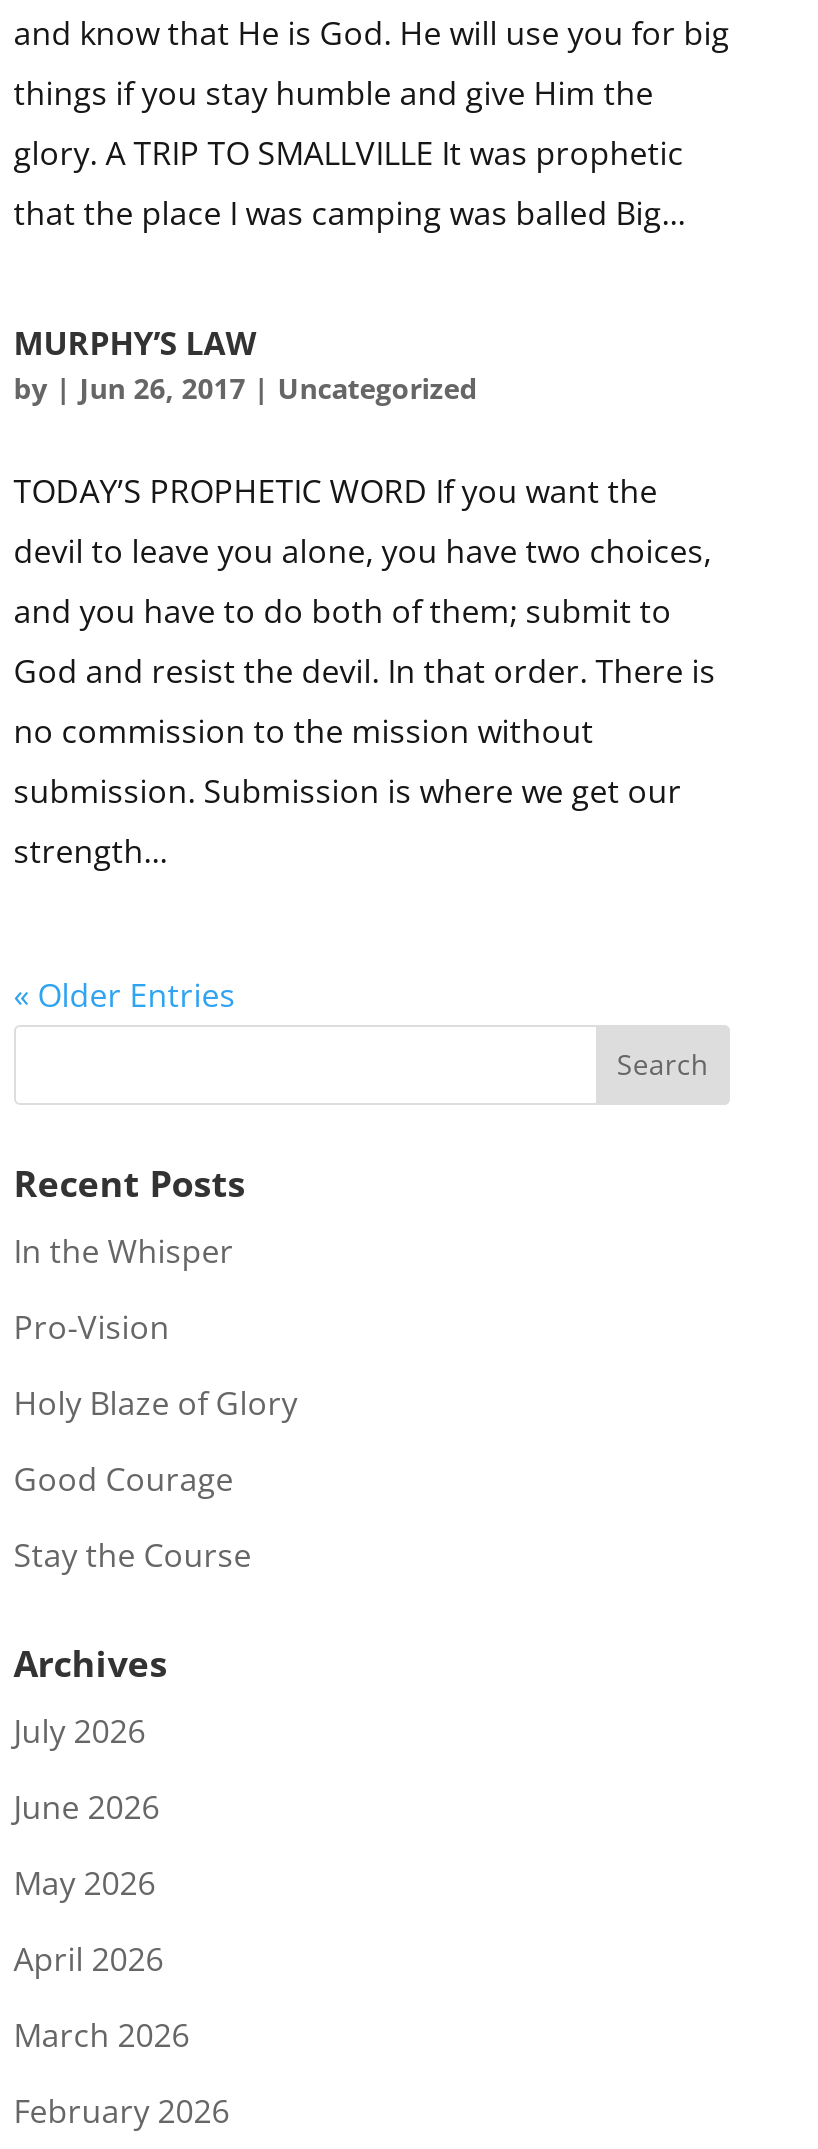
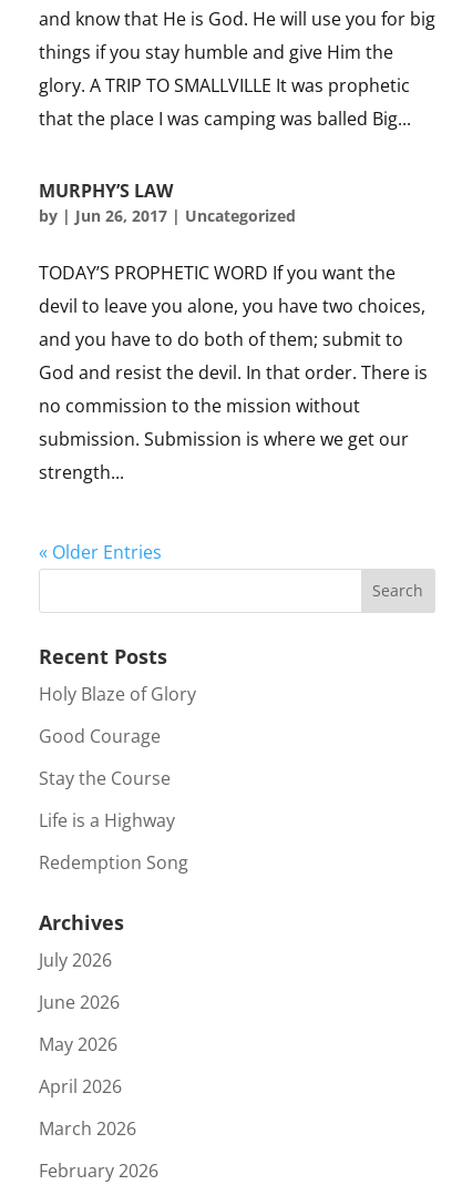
- In the Whisper
- Pro-Vision

moved up: Holy Blaze of Glory | Good Courage | Stay the Course

+ Life is a Highway
+ Redemption Song
